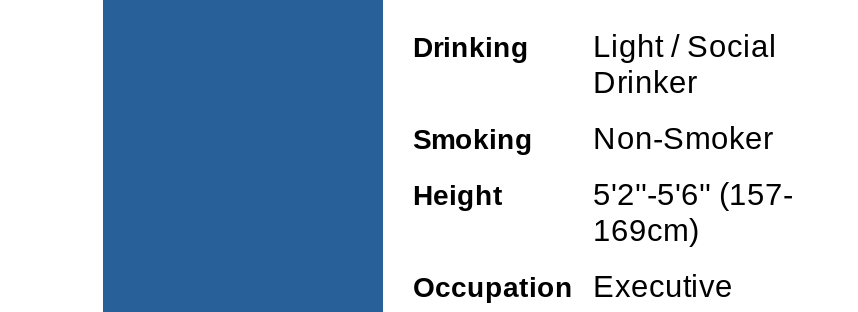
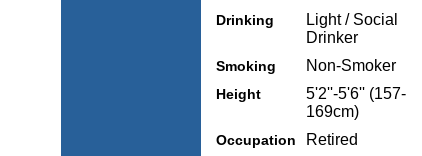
- Executive
+ Retired
